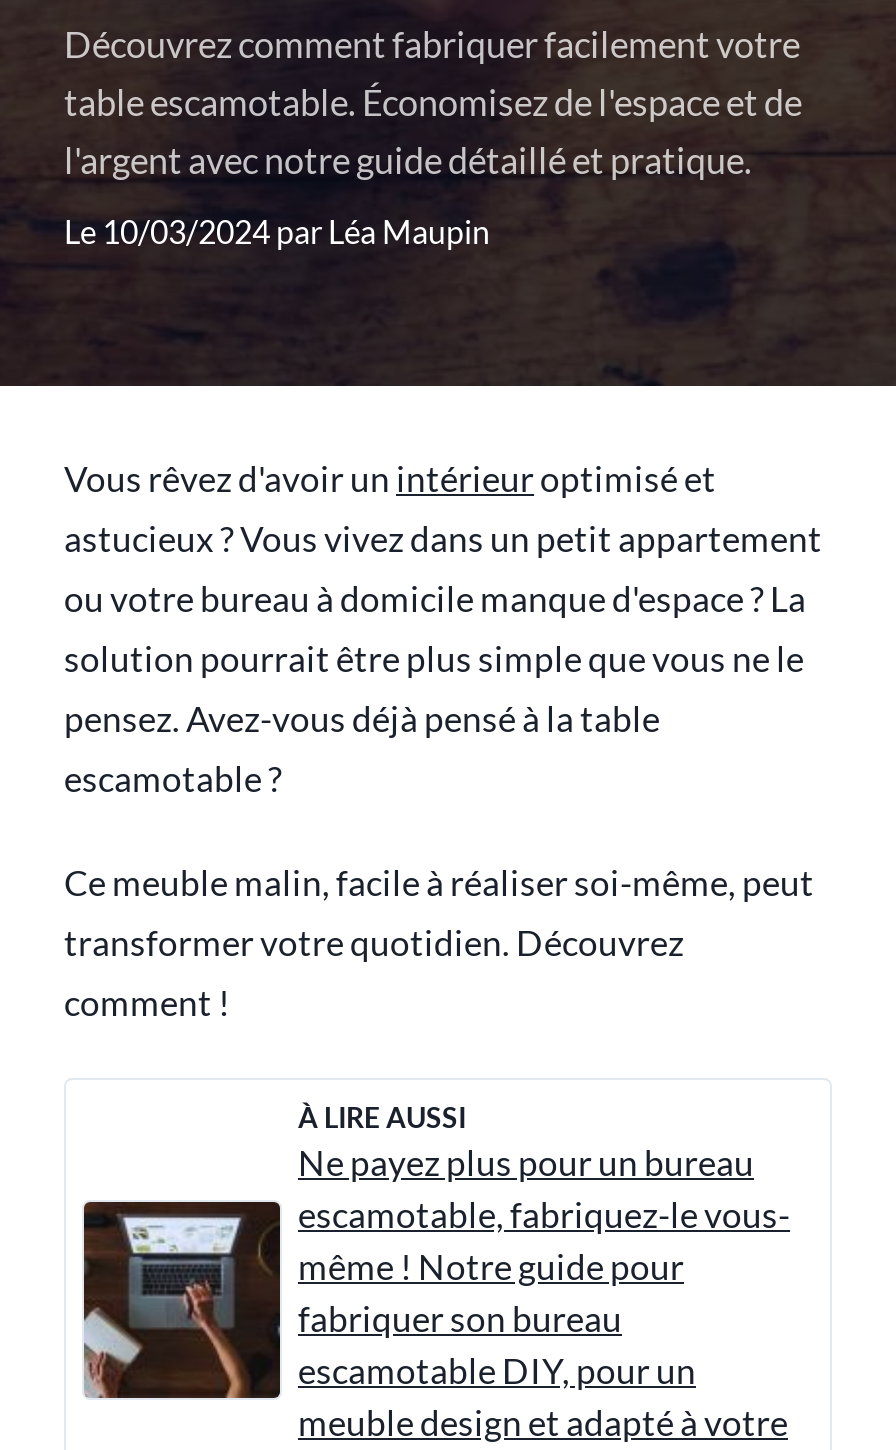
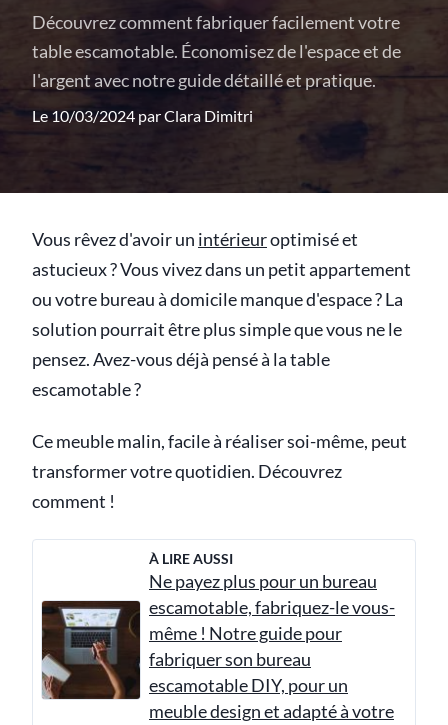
- Le 10/03/2024 par Léa Maupin
+ Le 10/03/2024 par Clara Dimitri
